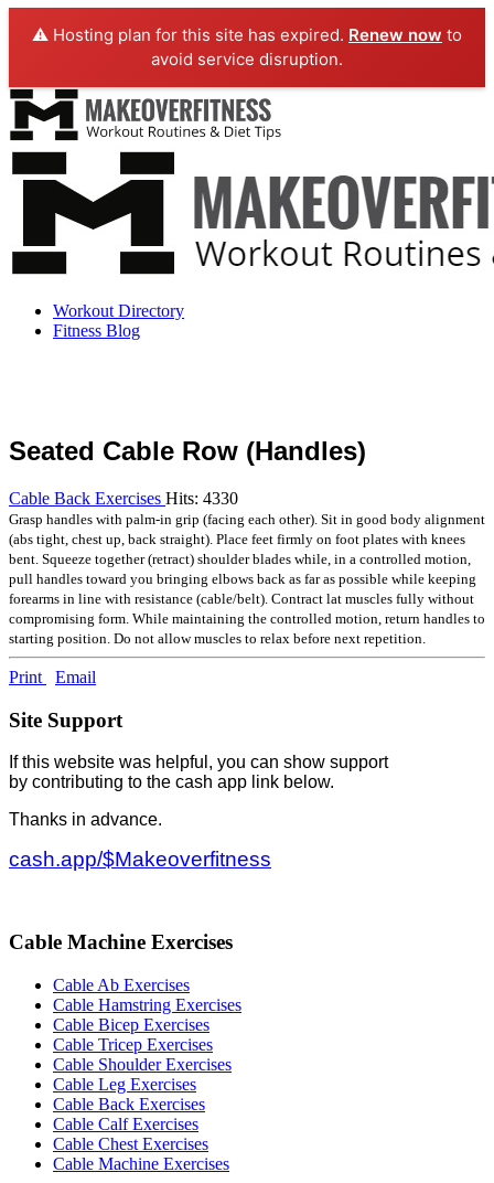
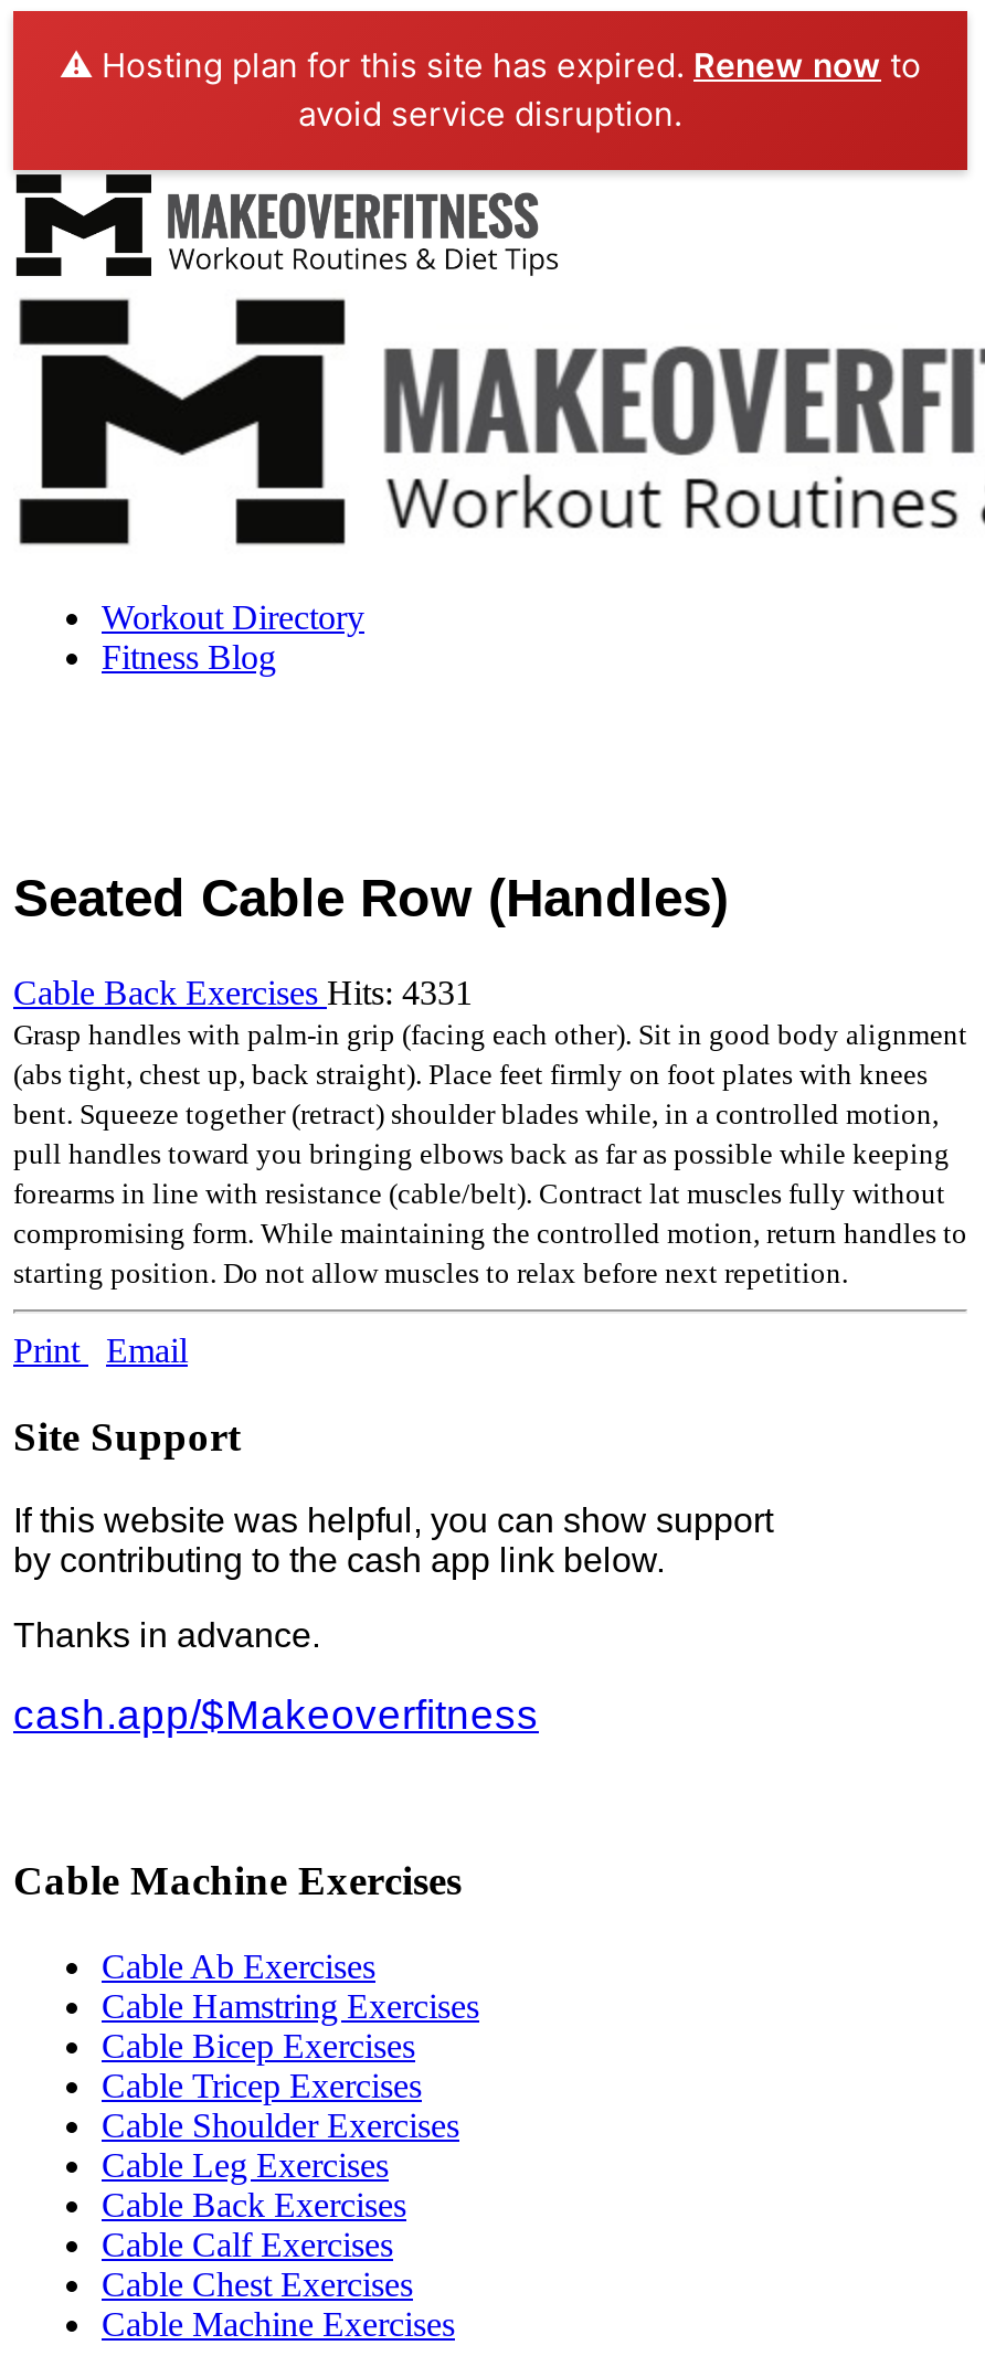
- Cable Back Exercises Hits: 4330
+ Cable Back Exercises Hits: 4331
